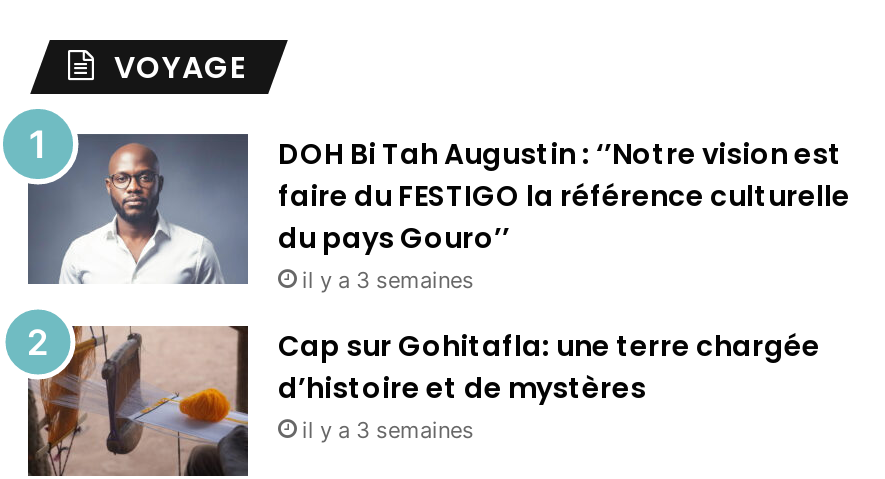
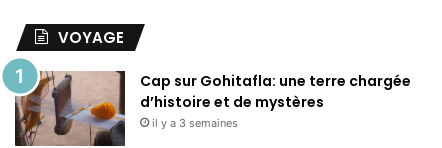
- [image]
- DOH Bi Tah Augustin : ‘’Notre vision est
- faire du FESTIGO la référence culturelle
- du pays Gouro’’
- il y a 3 semaines
